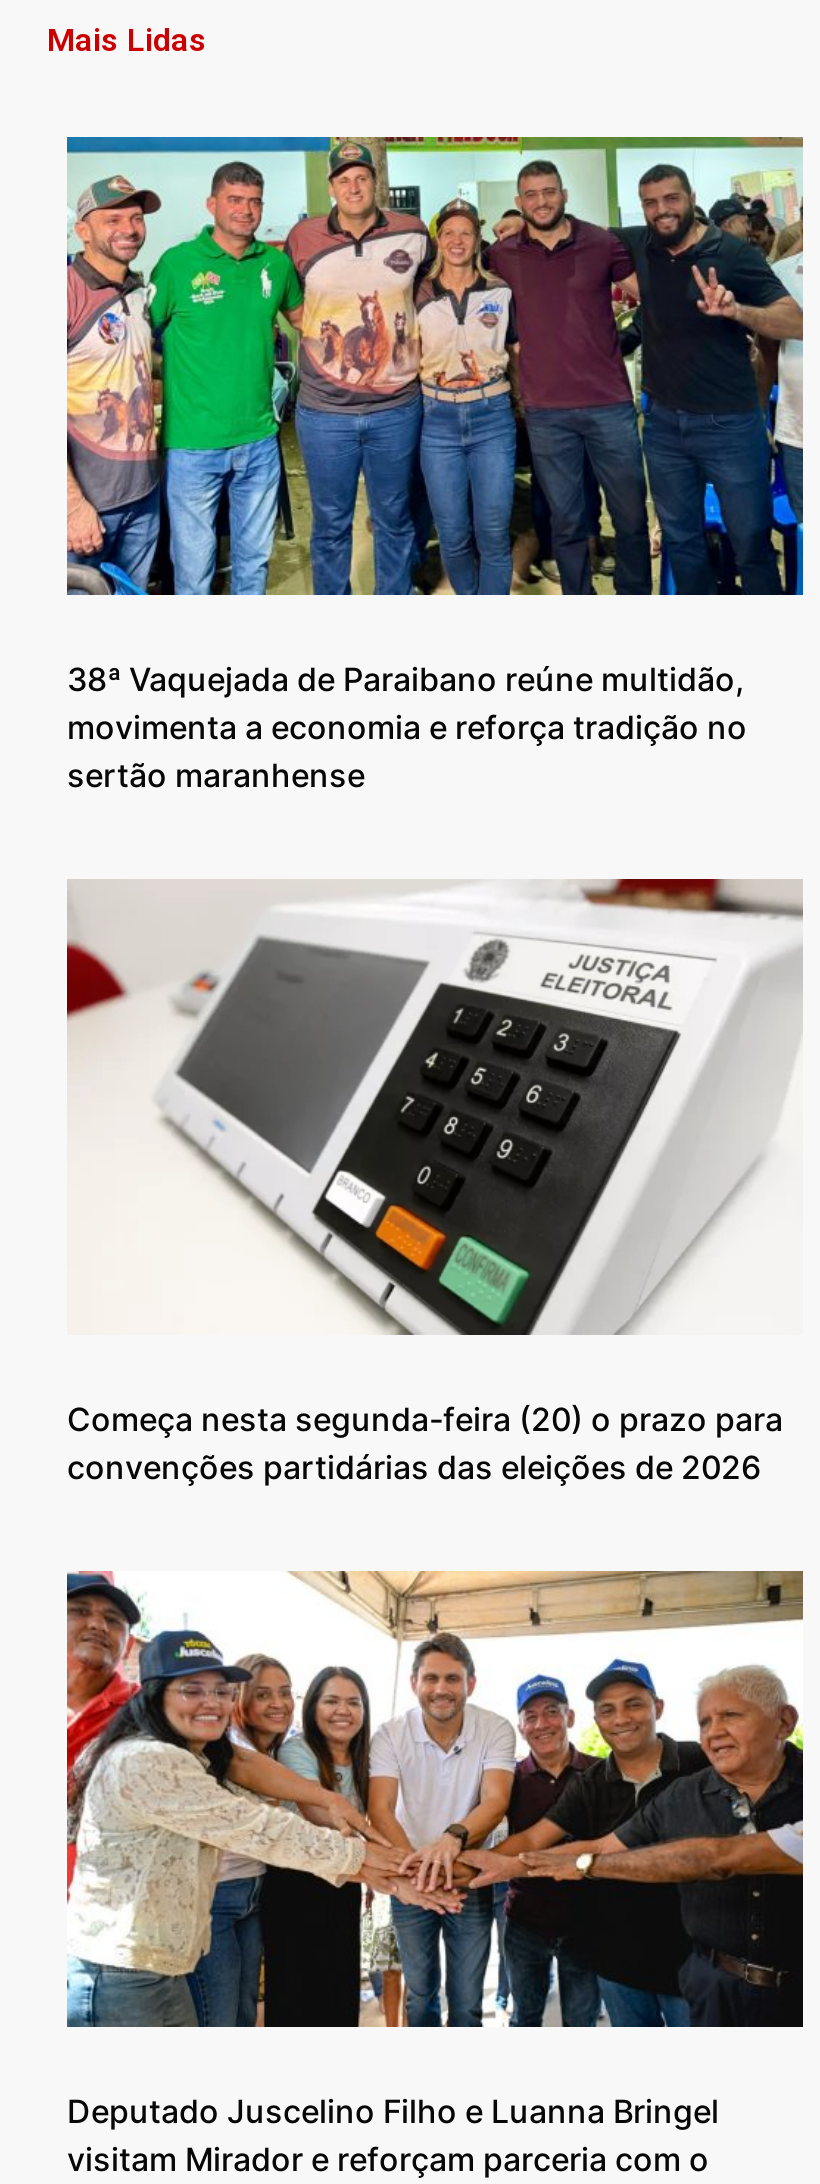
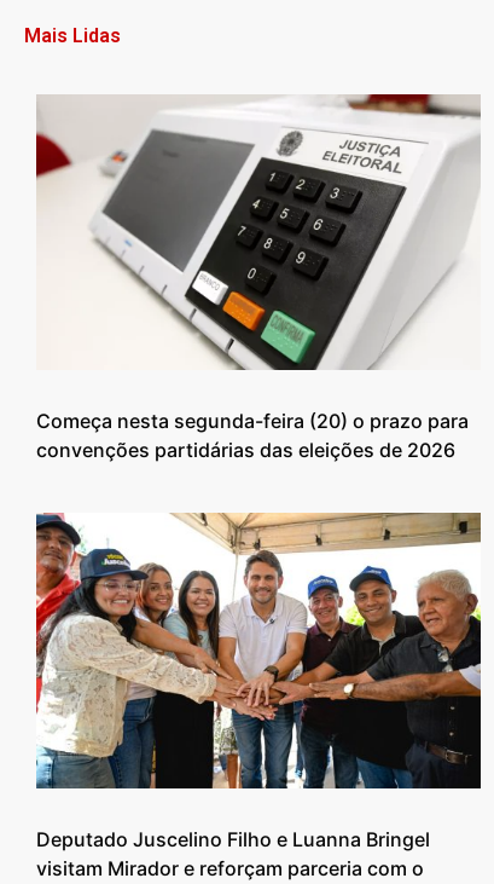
- [image]
- 38ª Vaquejada de Paraibano reúne multidão,
- movimenta a economia e reforça tradição no
- sertão maranhense
